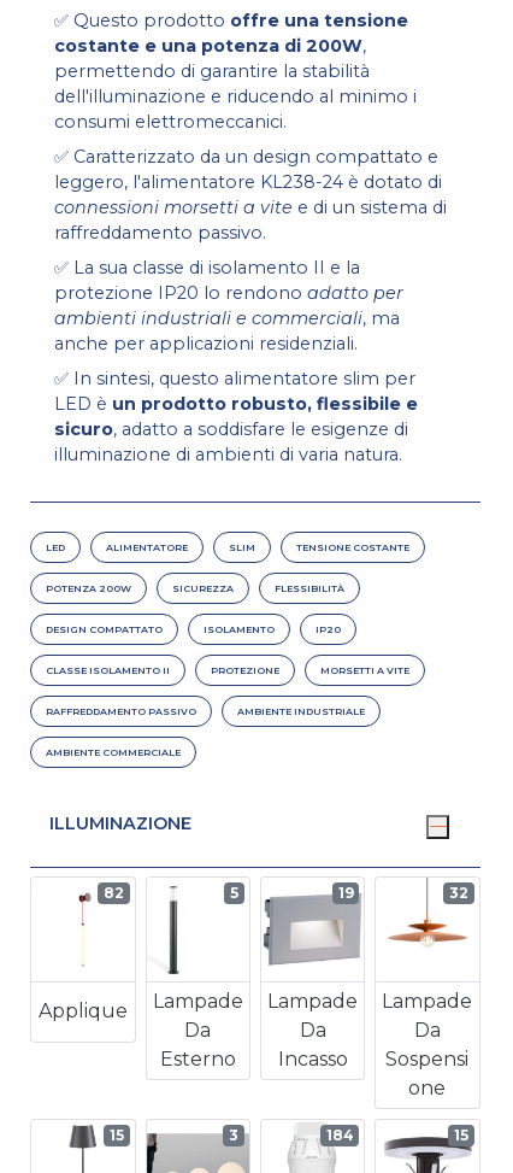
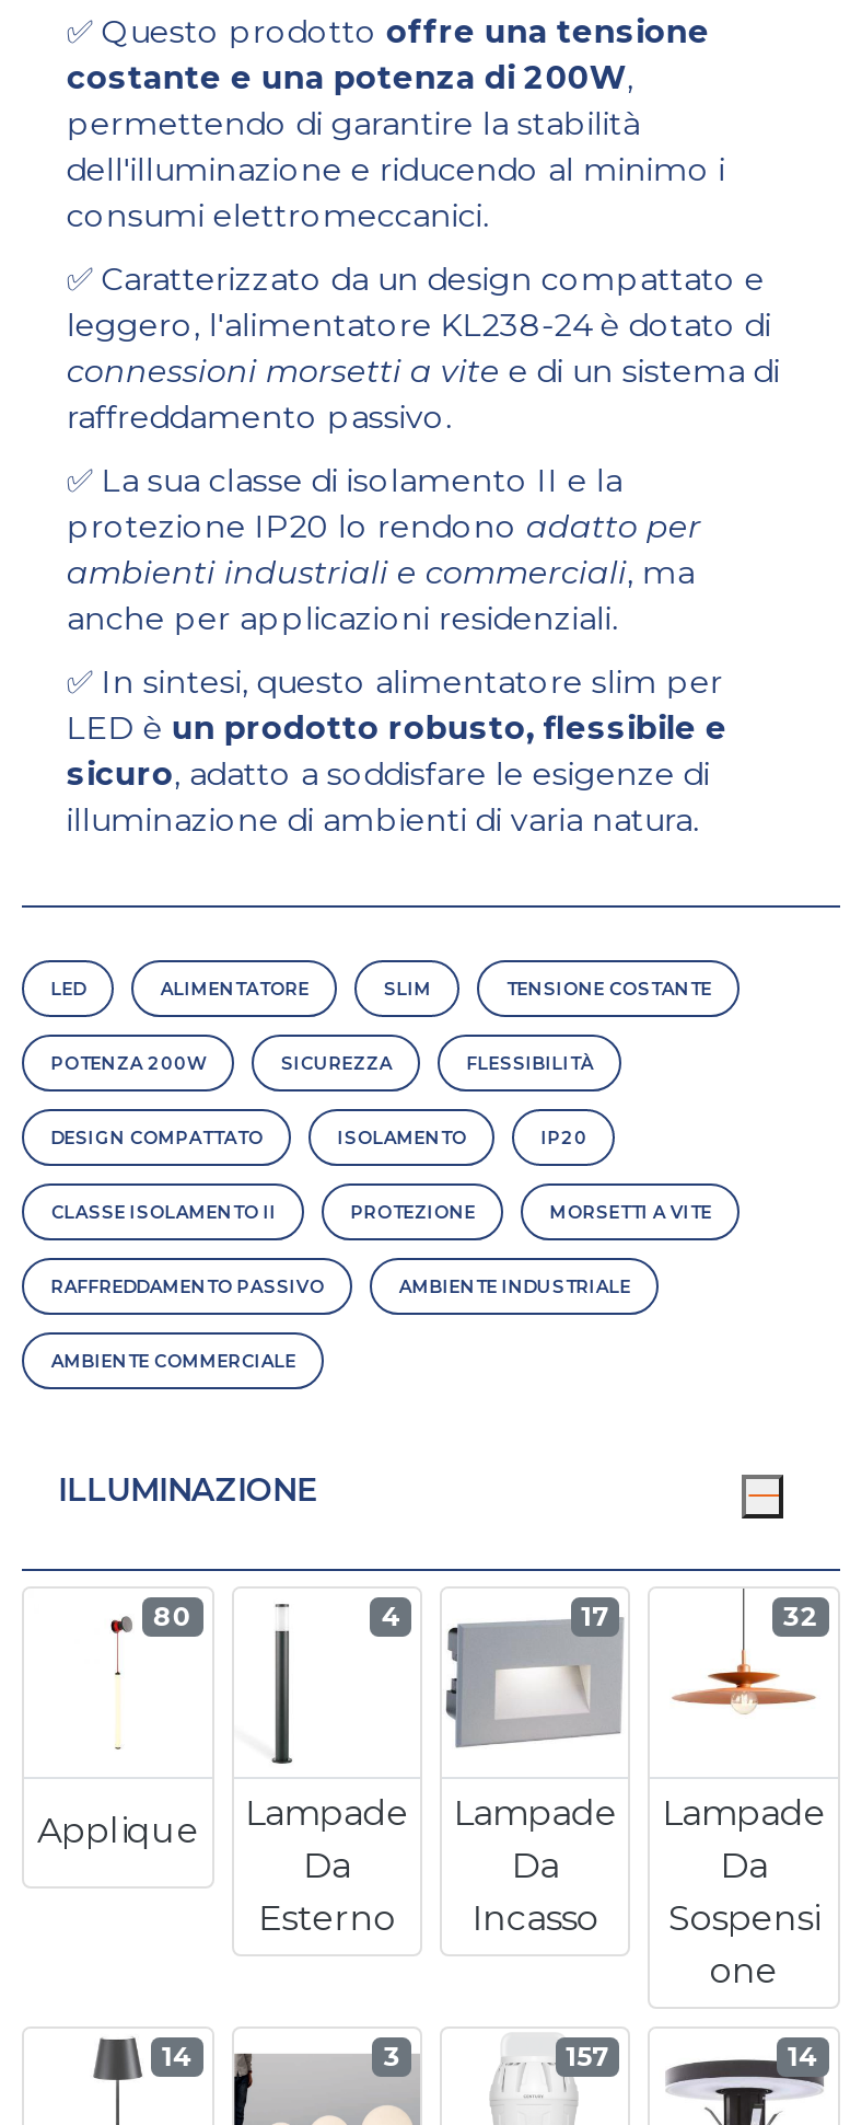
- 82
+ 80

- 5
+ 4

- 19
+ 17

- 15
+ 14

- 184
+ 157

- 15
+ 14
